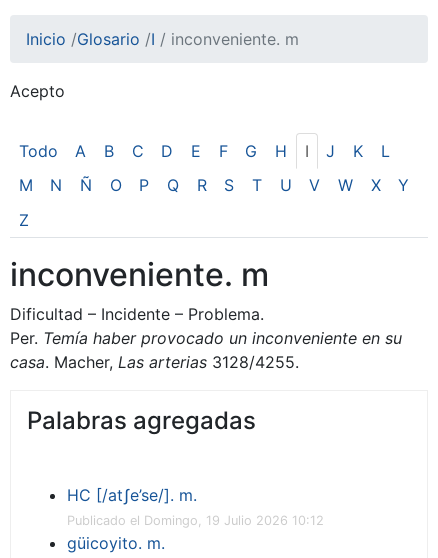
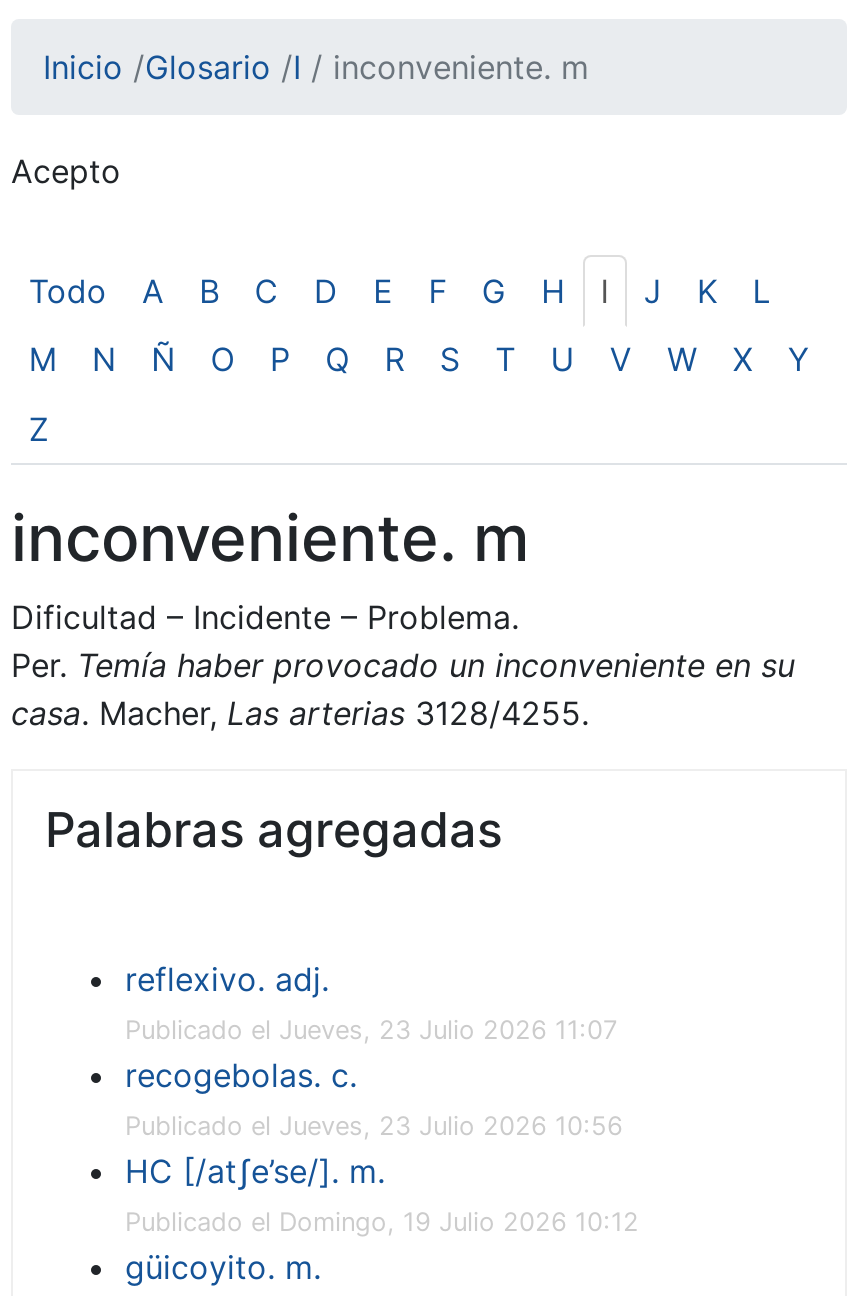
+ reflexivo. adj.
+ Publicado el Jueves, 23 Julio 2026 11:07
+ recogebolas. c.
+ Publicado el Jueves, 23 Julio 2026 10:56
